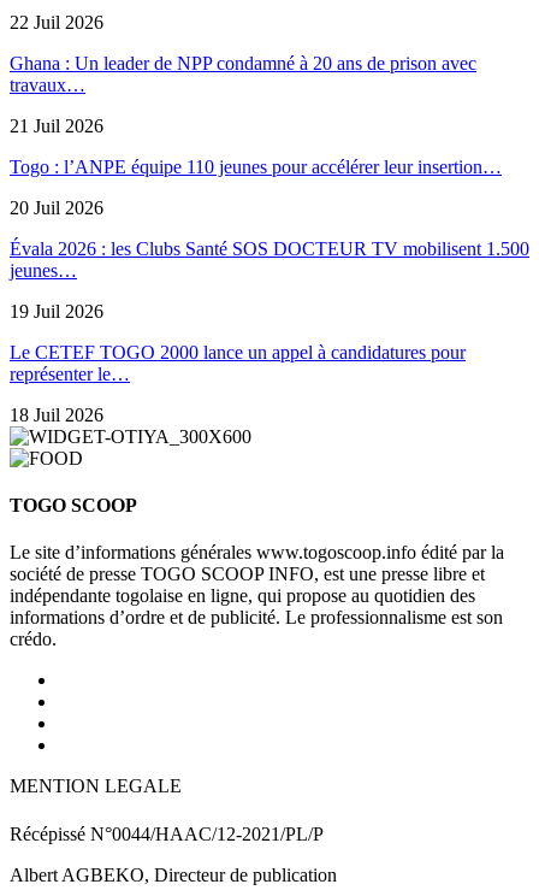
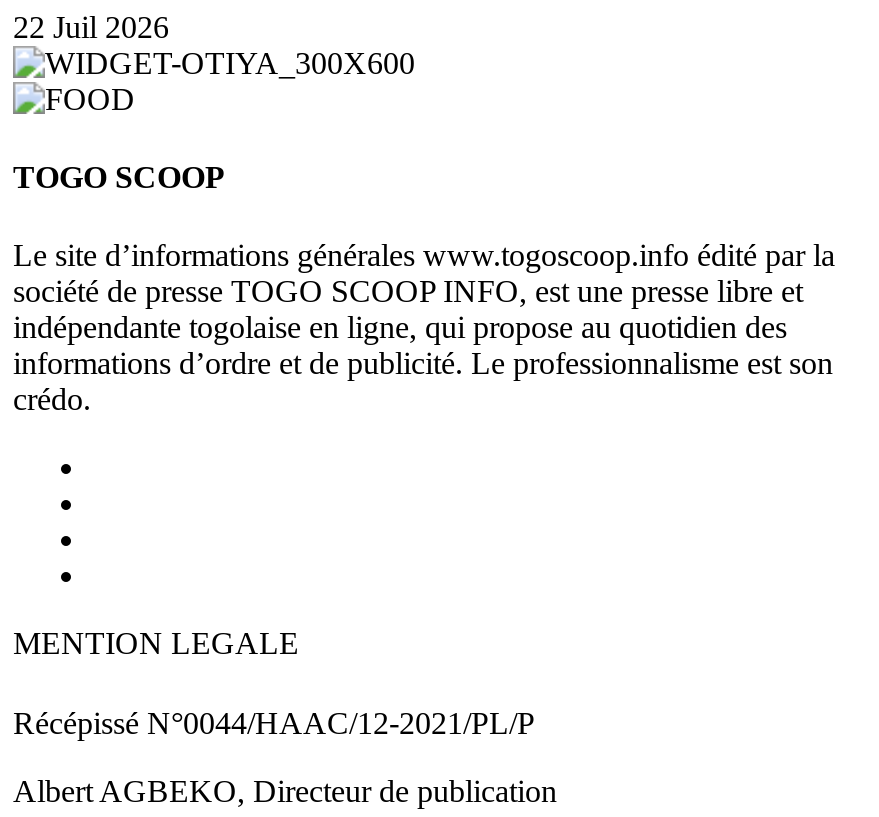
- Ghana : Un leader de NPP condamné à 20 ans de prison avec
- travaux…
- 21 Juil 2026
- Togo : l’ANPE équipe 110 jeunes pour accélérer leur insertion…
- 20 Juil 2026
- Évala 2026 : les Clubs Santé SOS DOCTEUR TV mobilisent 1.500
- jeunes…
- 19 Juil 2026
- Le CETEF TOGO 2000 lance un appel à candidatures pour
- représenter le…
- 18 Juil 2026
